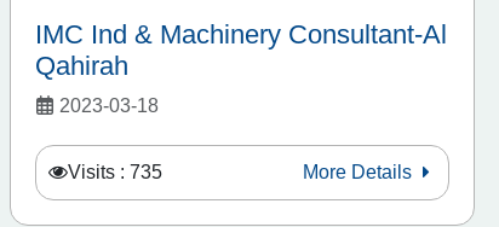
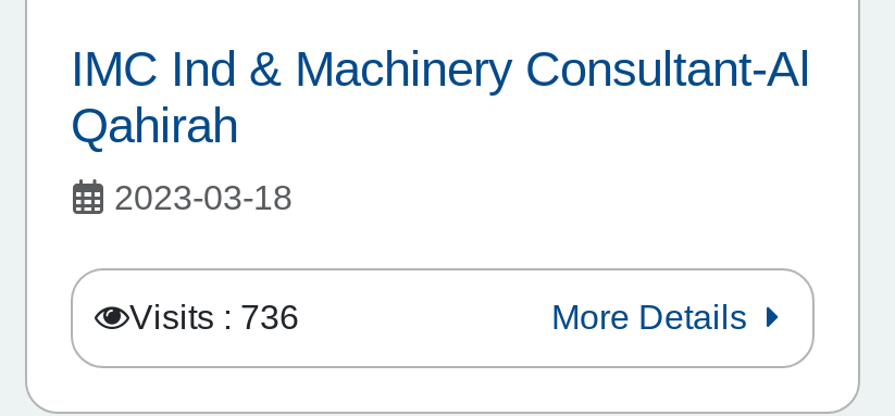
- Visits : 735
+ Visits : 736
